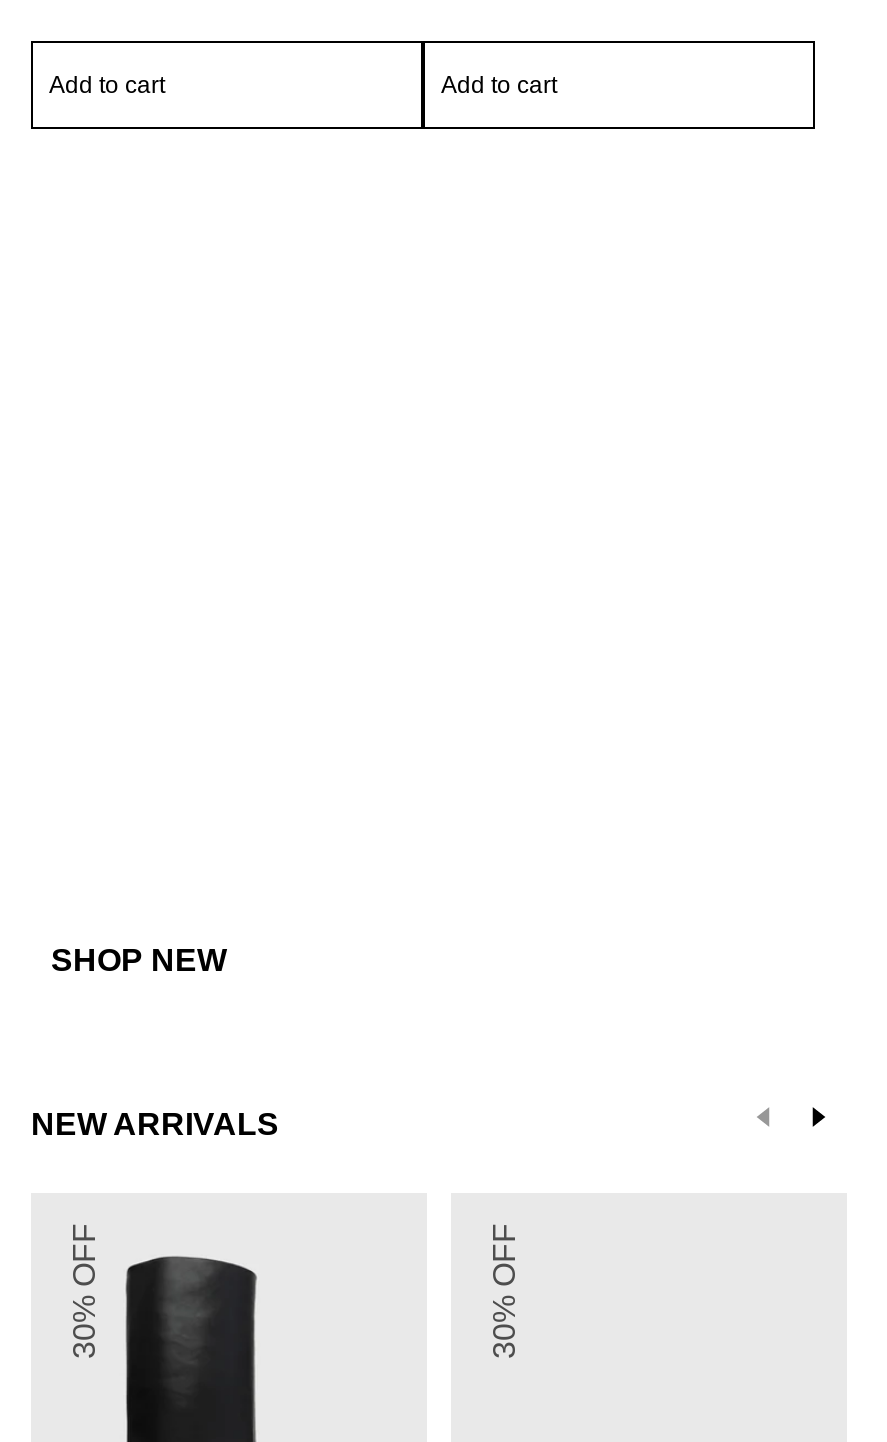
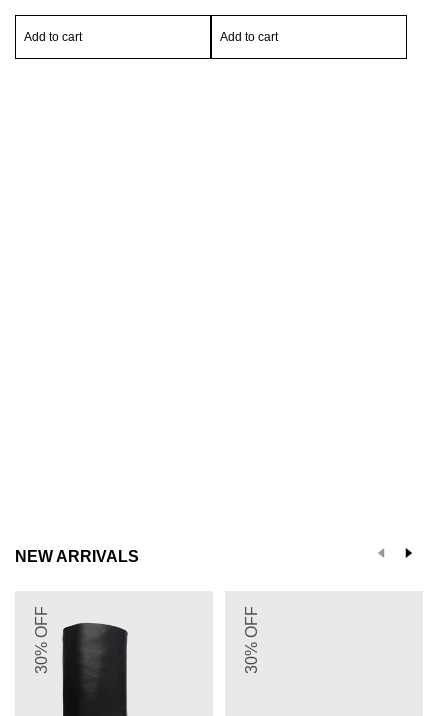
- SHOP NEW
